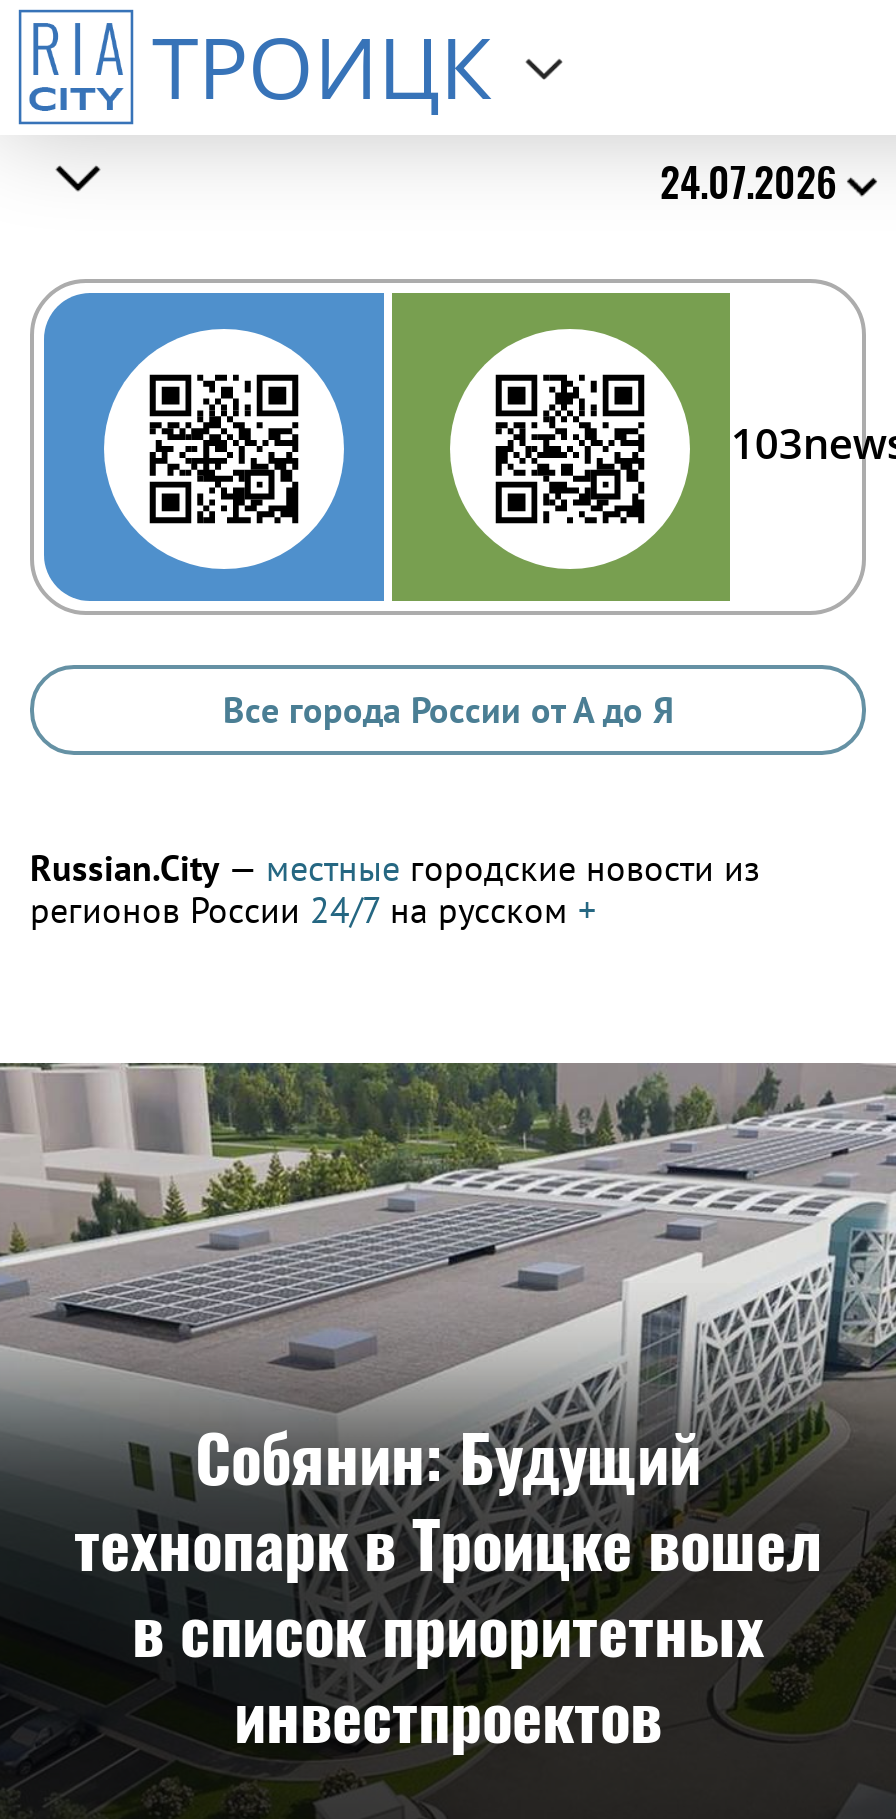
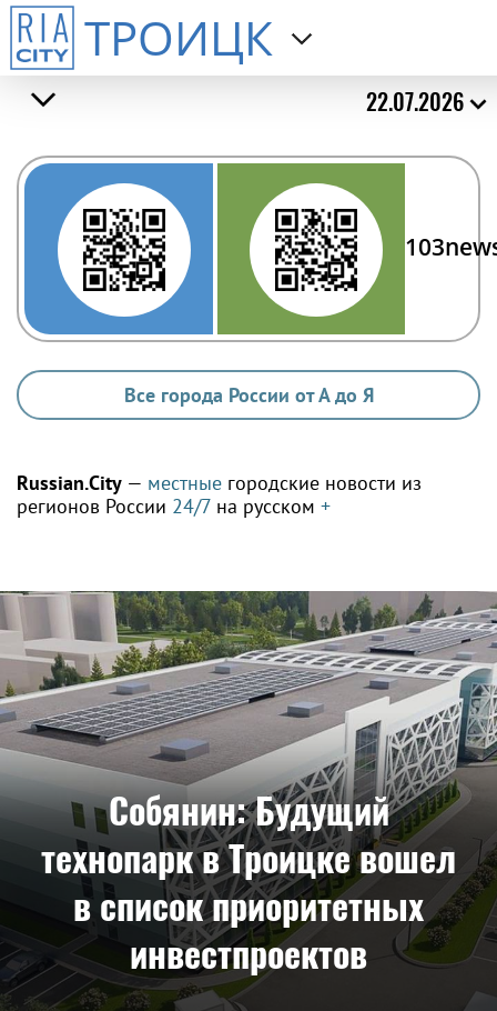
- 24.07.2026
+ 22.07.2026
